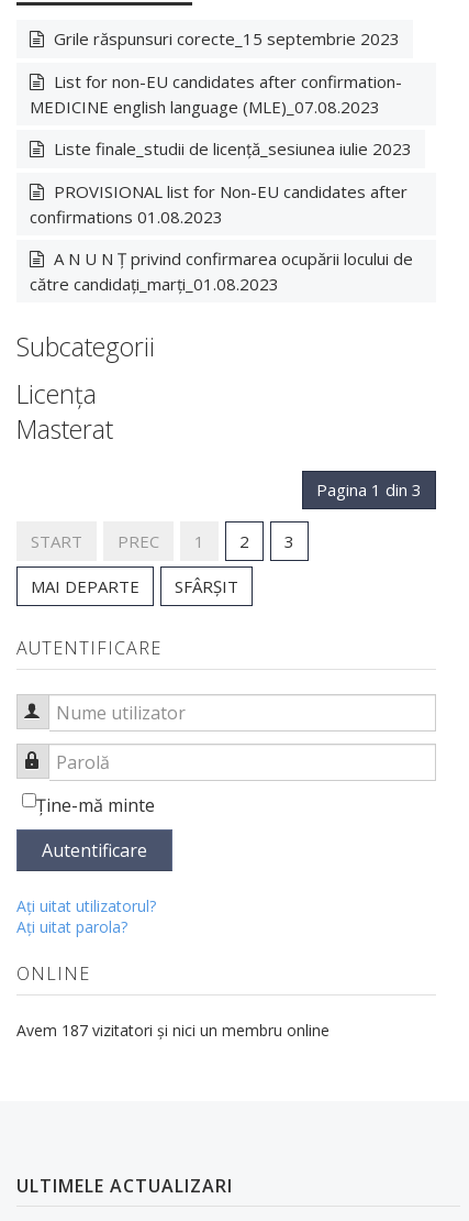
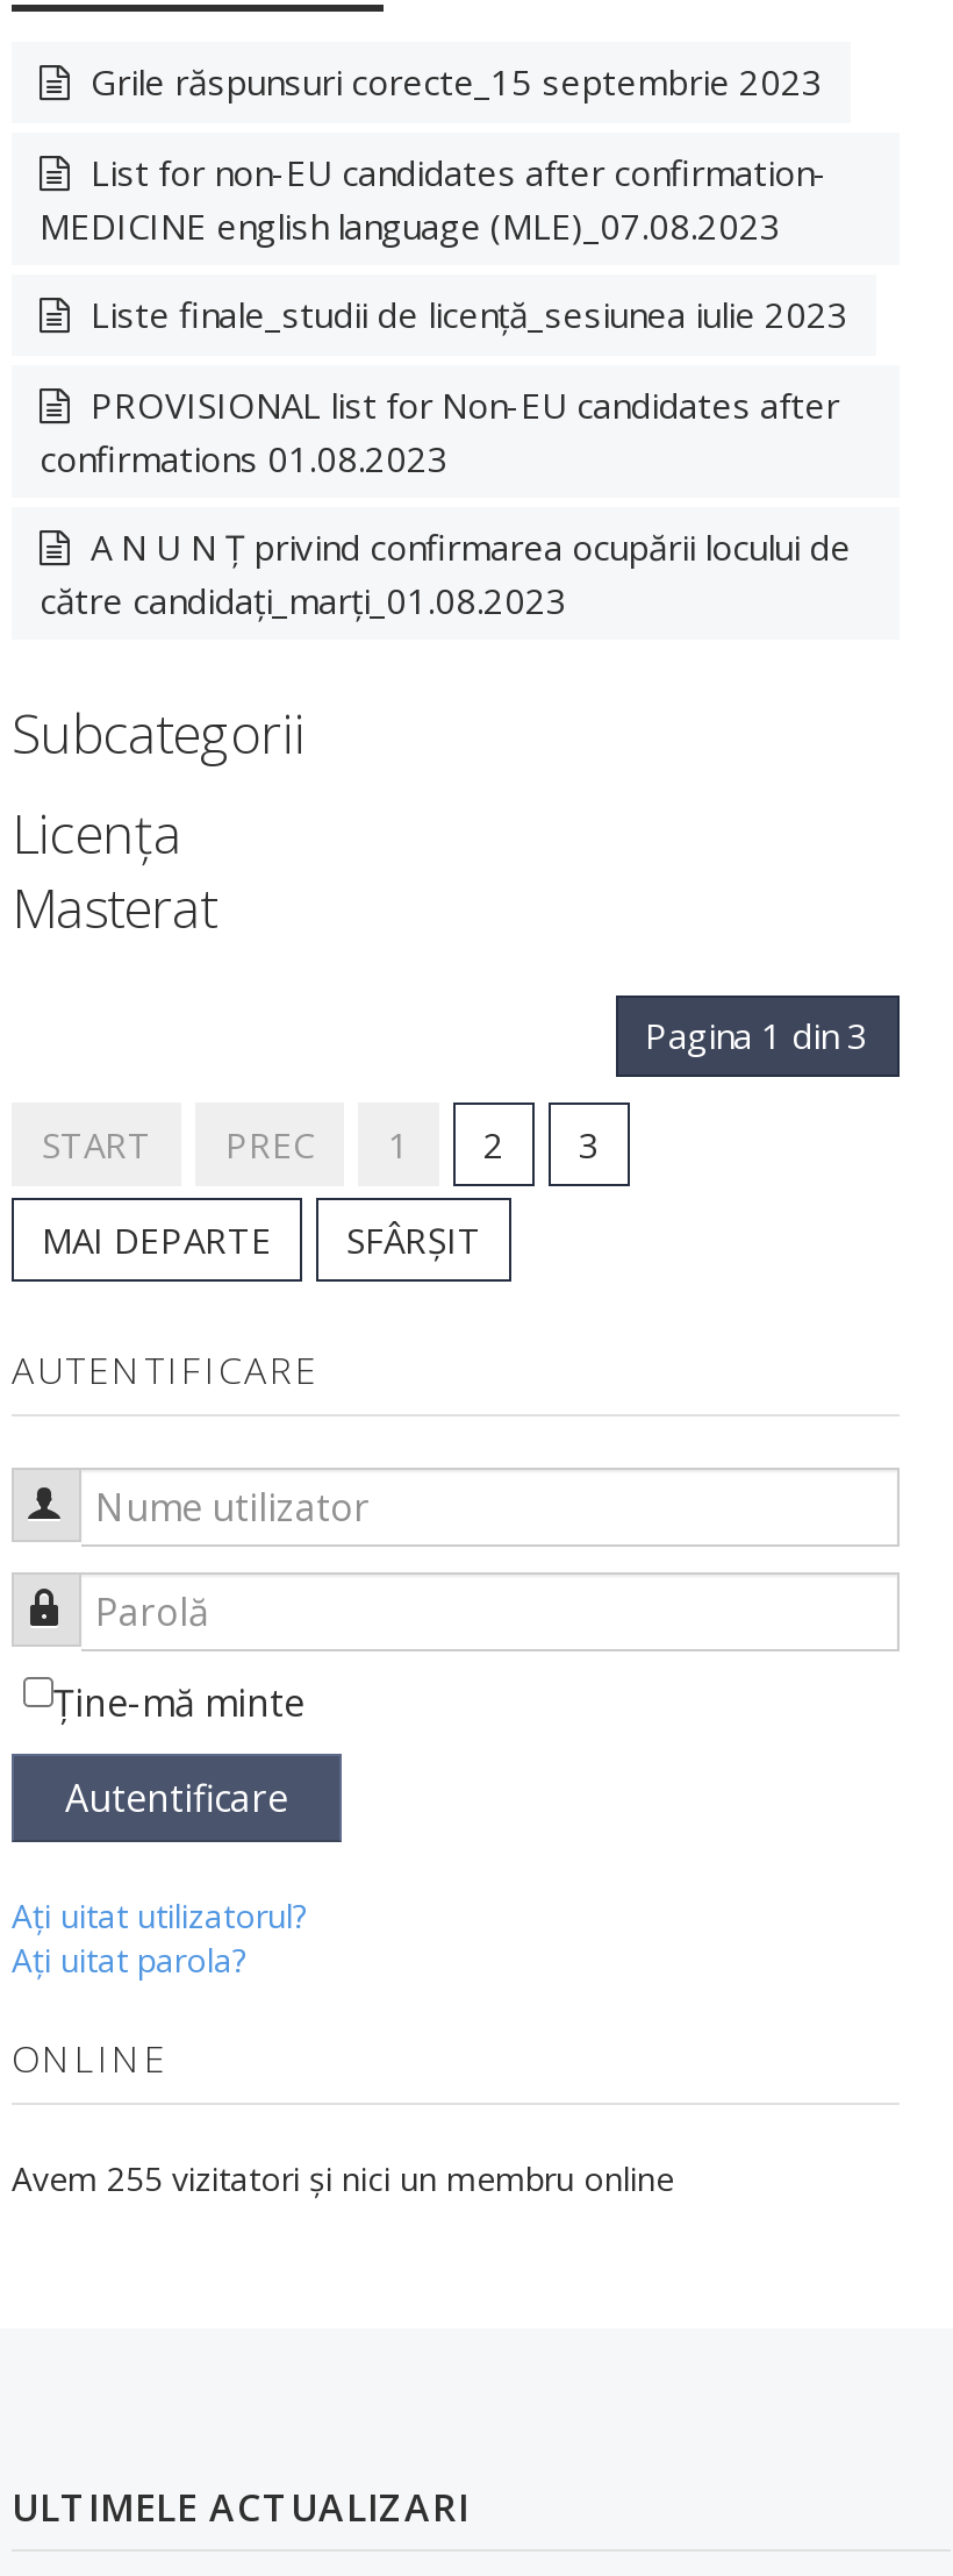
- Avem 187 vizitatori și nici un membru online
+ Avem 255 vizitatori și nici un membru online
